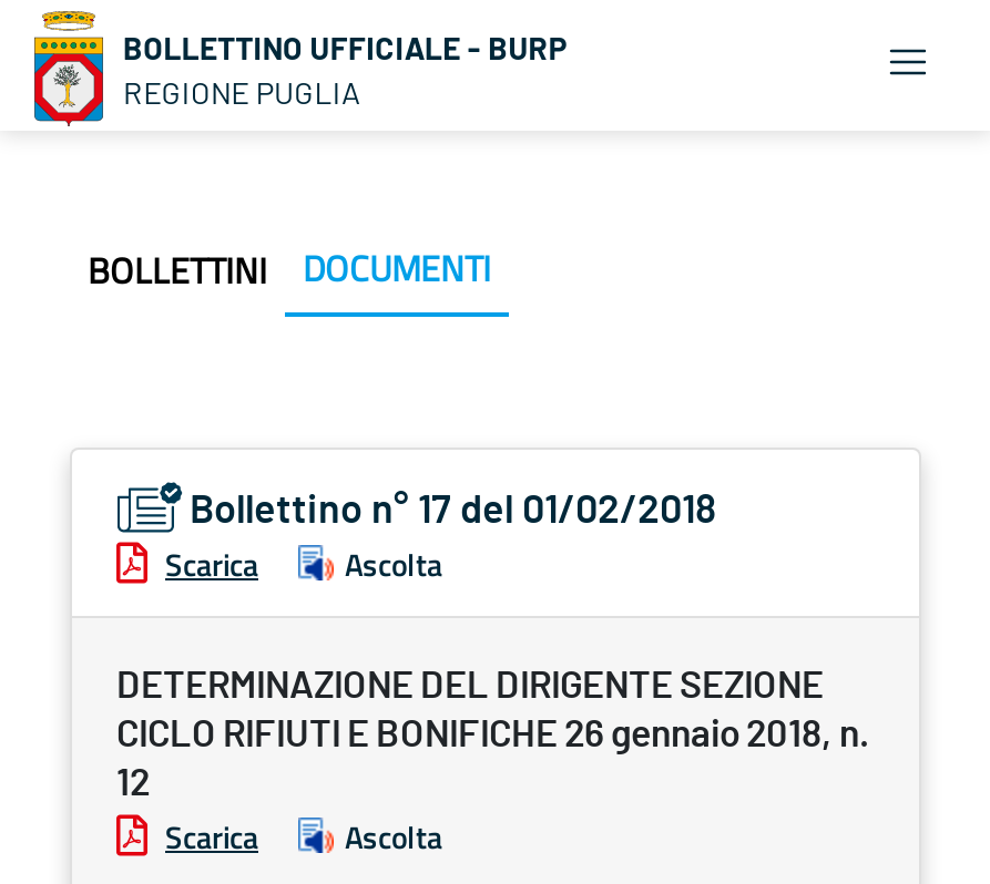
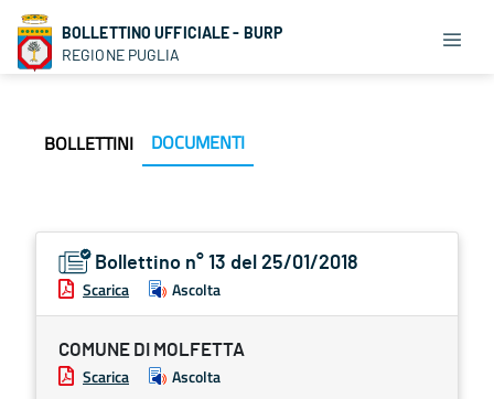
- Bollettino n° 17 del 01/02/2018
+ Bollettino n° 13 del 25/01/2018

- DETERMINAZIONE DEL DIRIGENTE SEZIONE
- CICLO RIFIUTI E BONIFICHE 26 gennaio 2018, n.
- 12
+ COMUNE DI MOLFETTA
